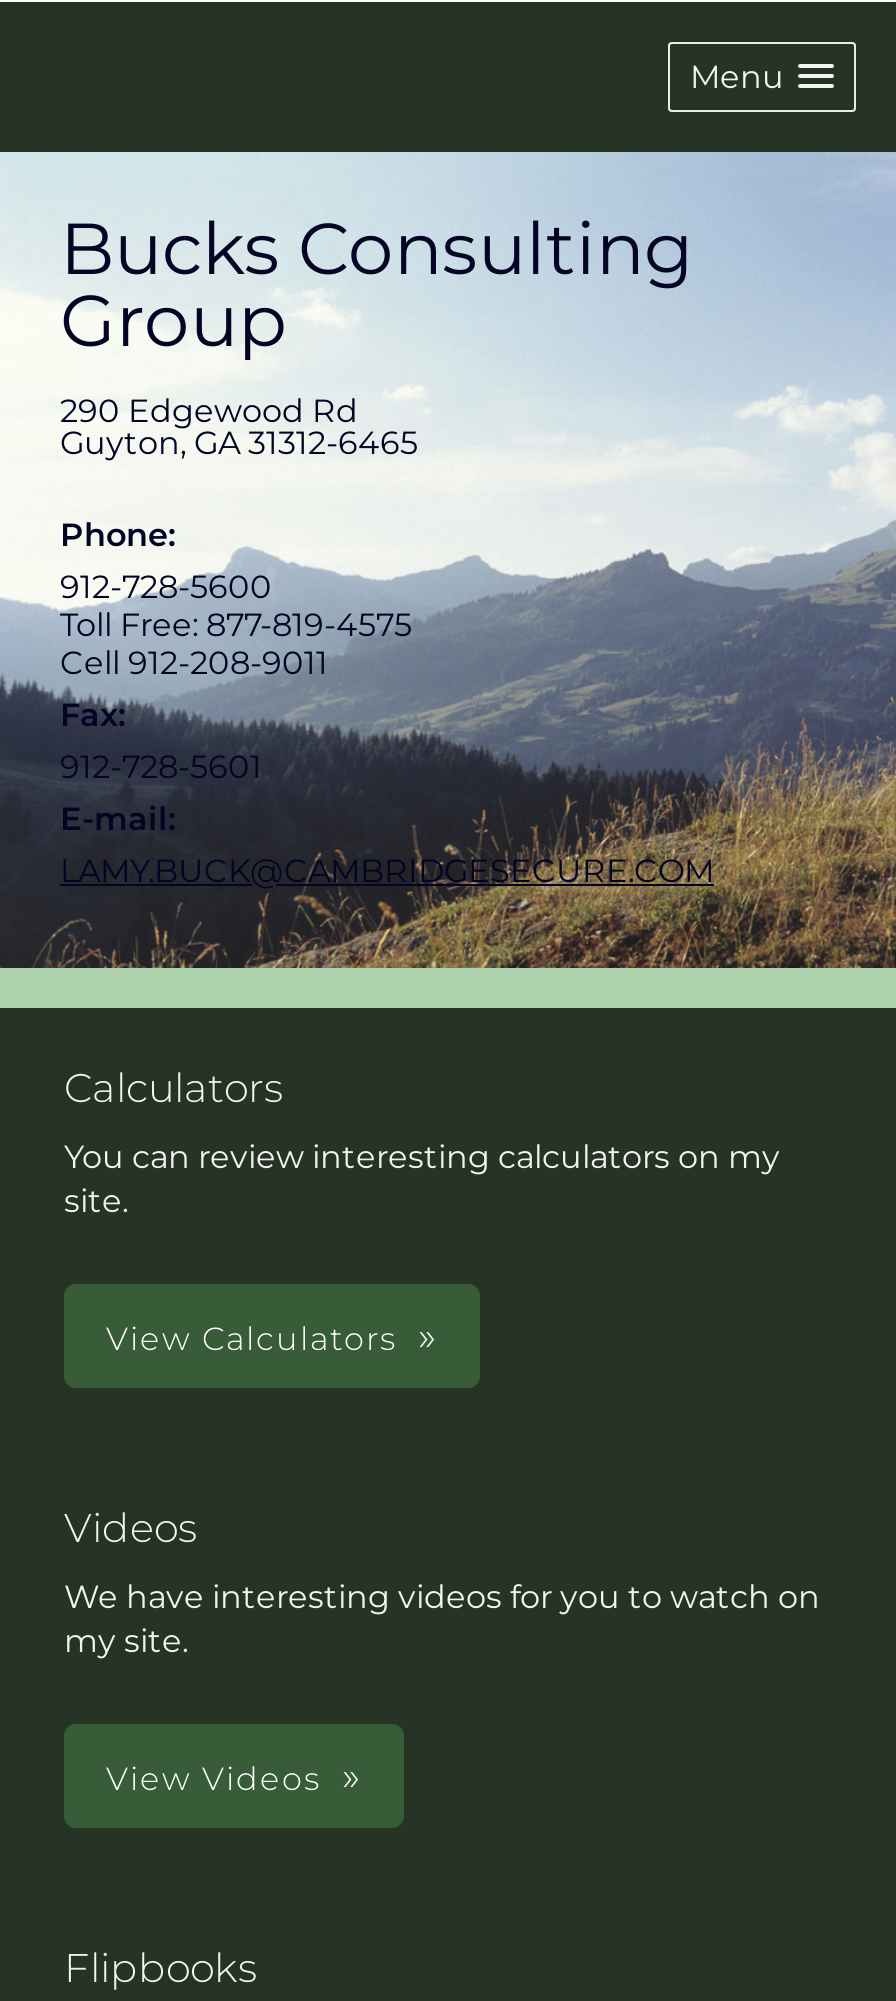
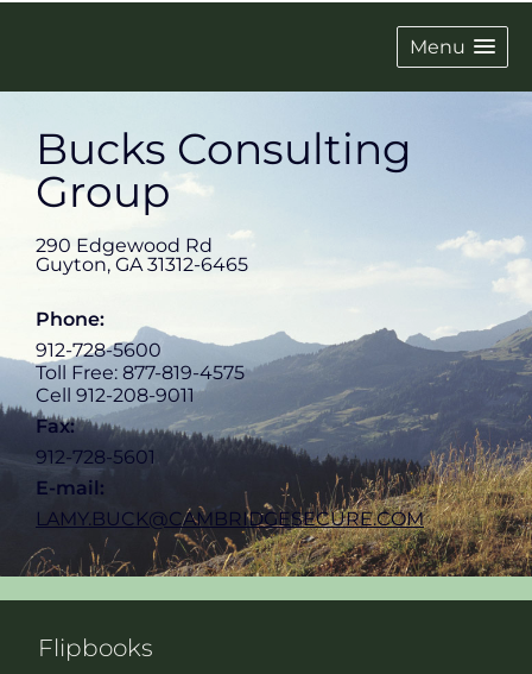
- Calculators
- You can review interesting calculators on my
- site.

- View Calculators

- Videos
- We have interesting videos for you to watch on
- my site.

- View Videos
